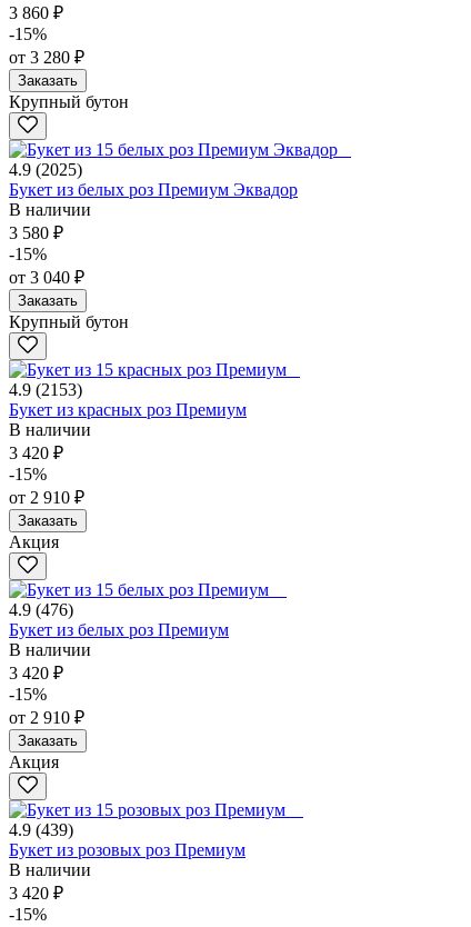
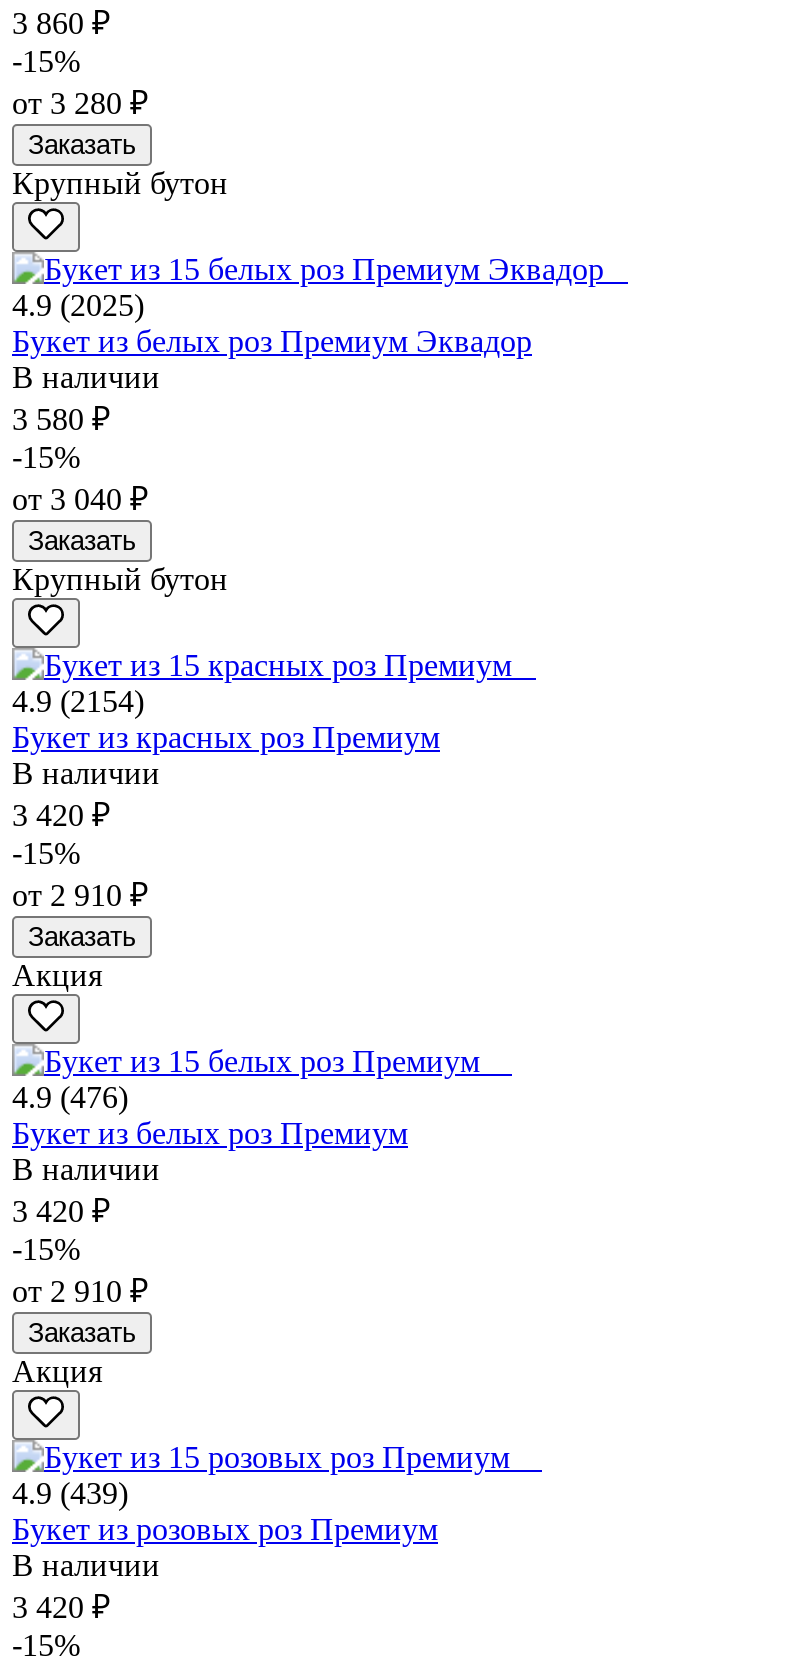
- 4.9 (2153)
+ 4.9 (2154)
